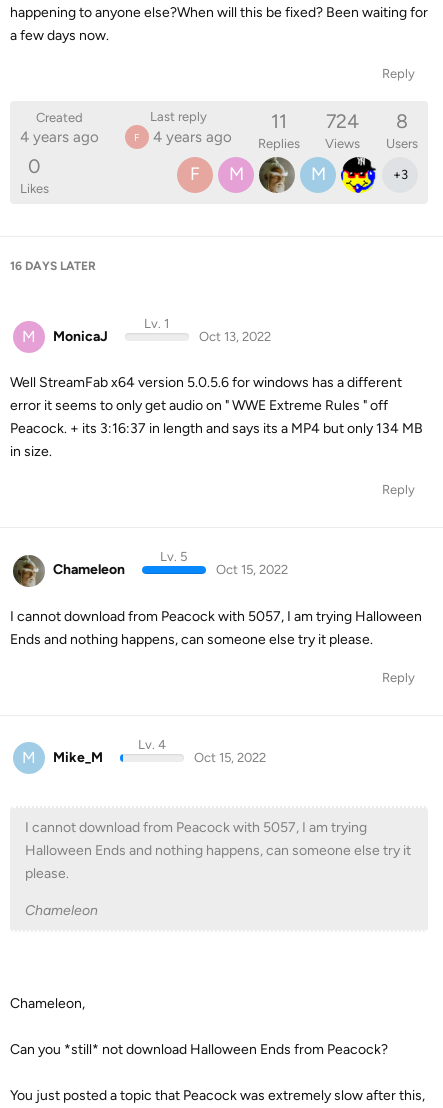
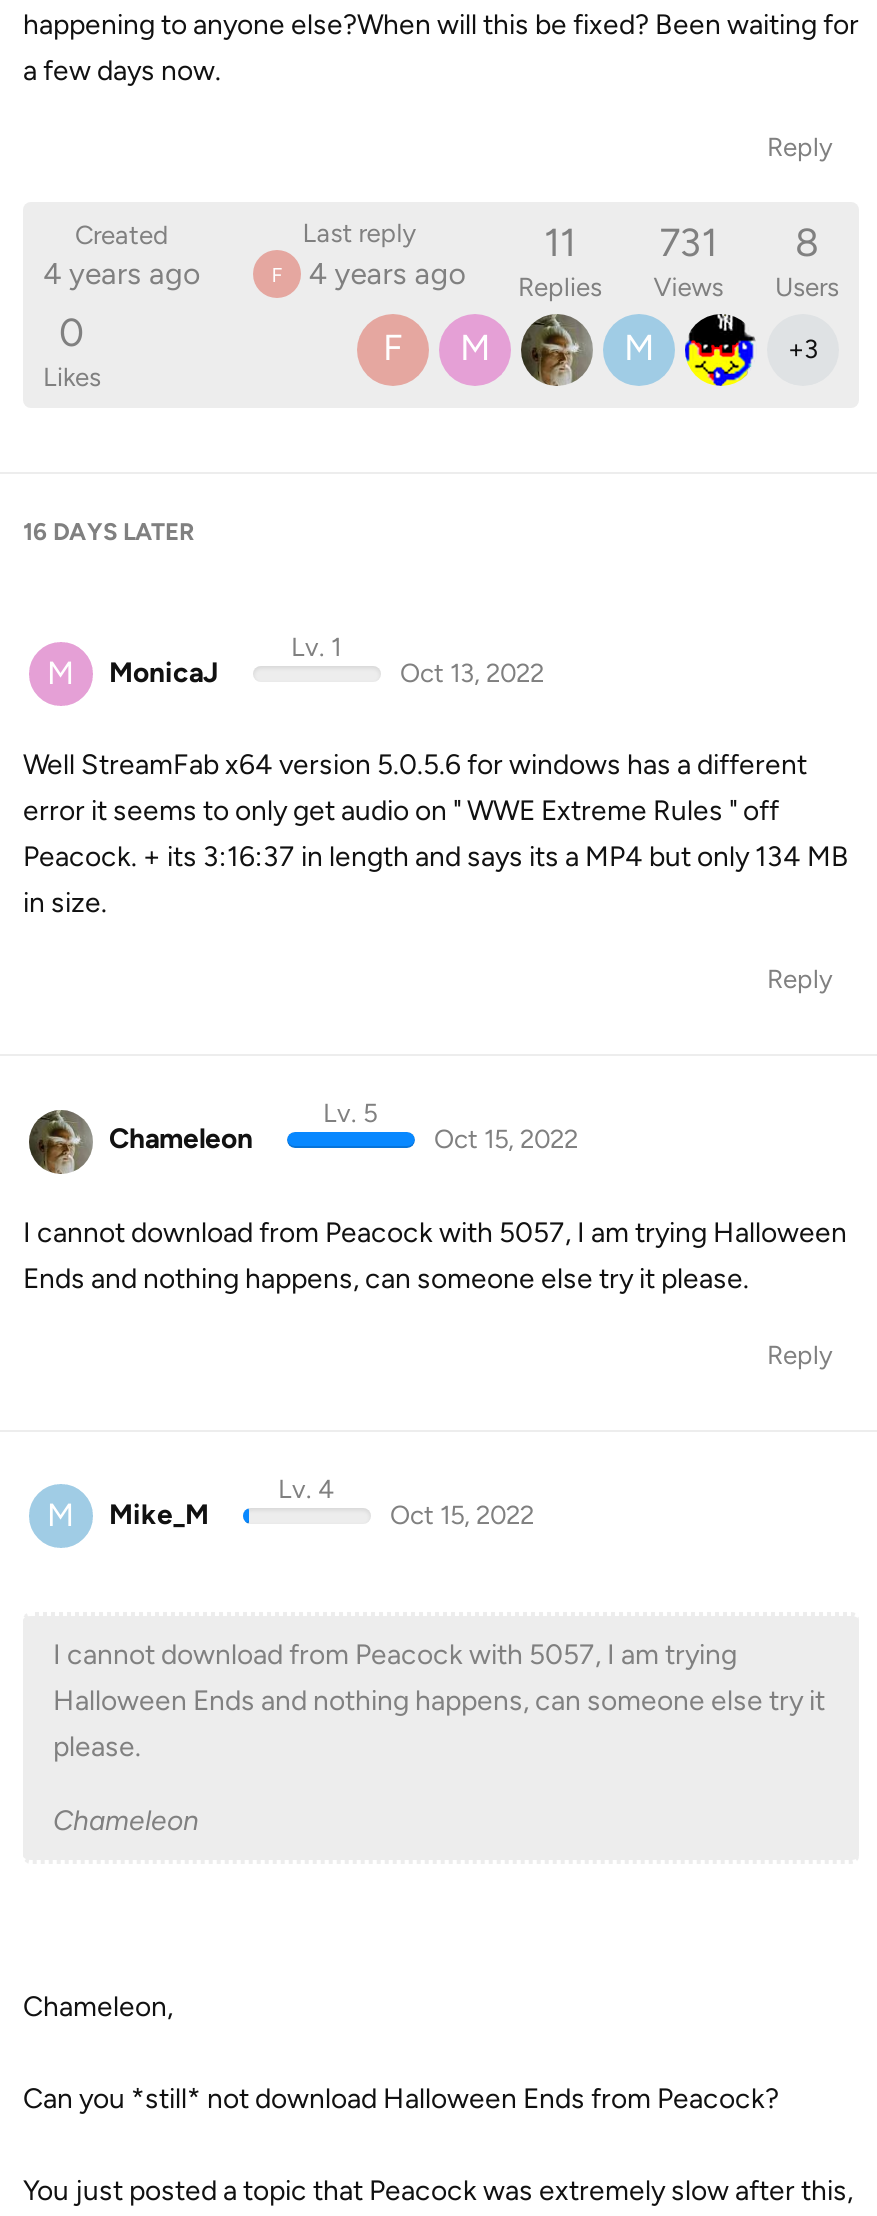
- 11 724 8
+ 11 731 8
